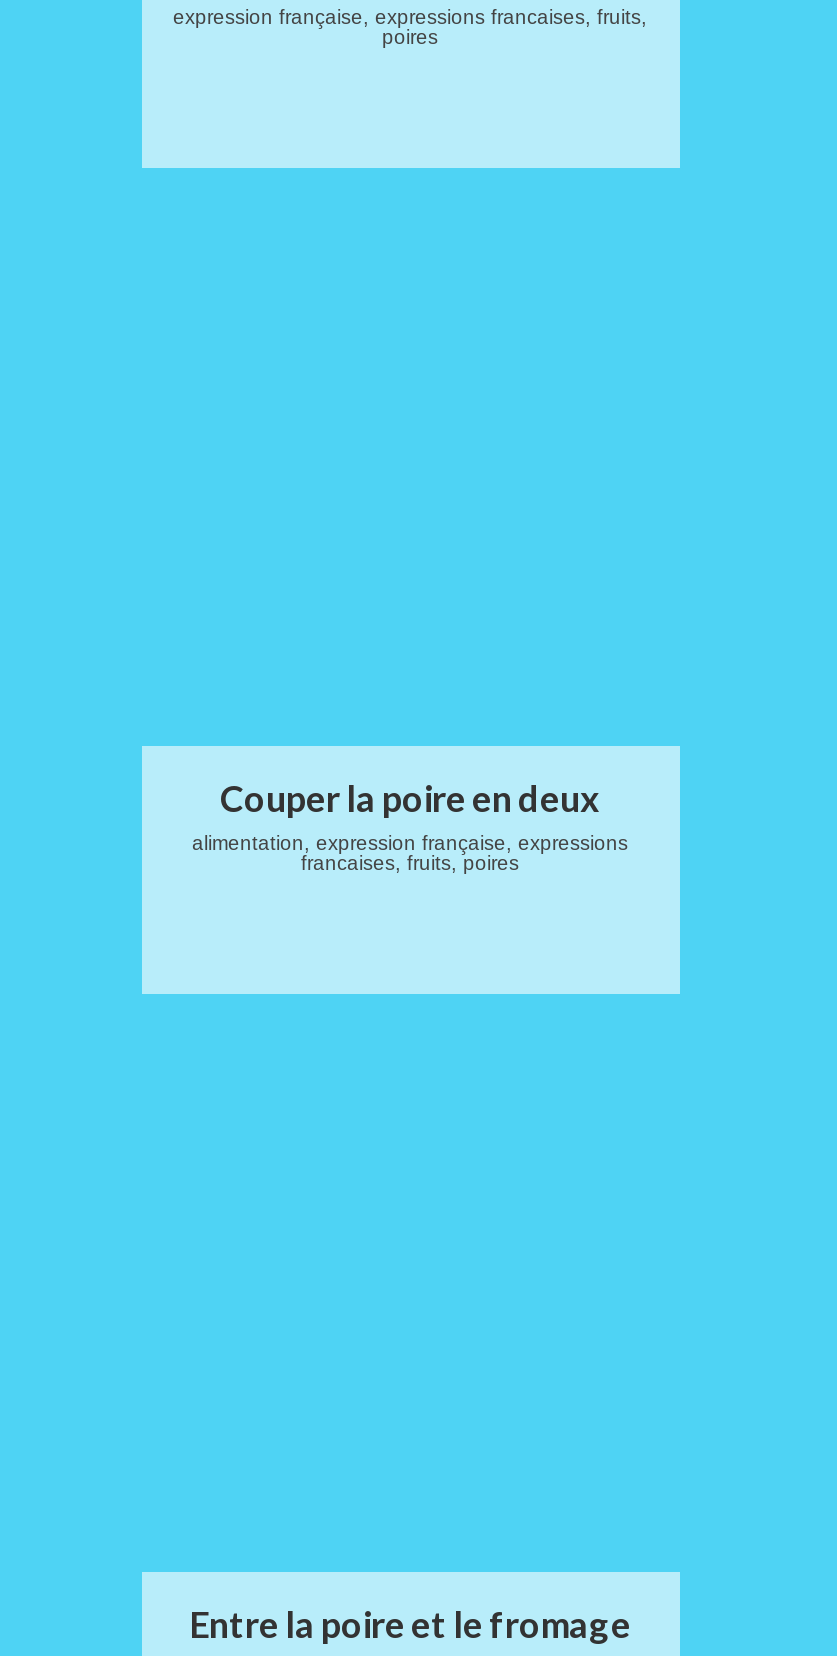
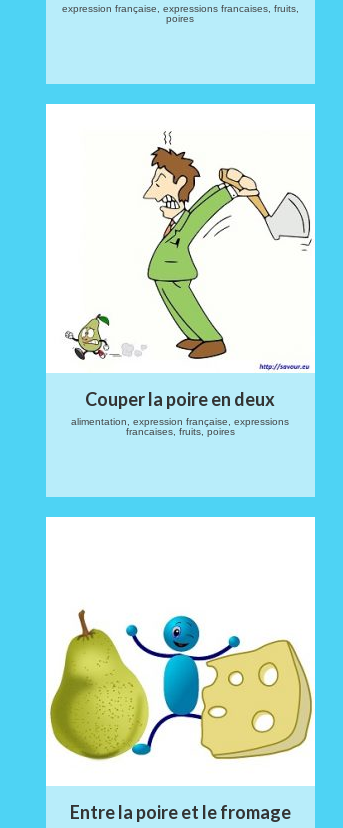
+ [image]

+ [image]
